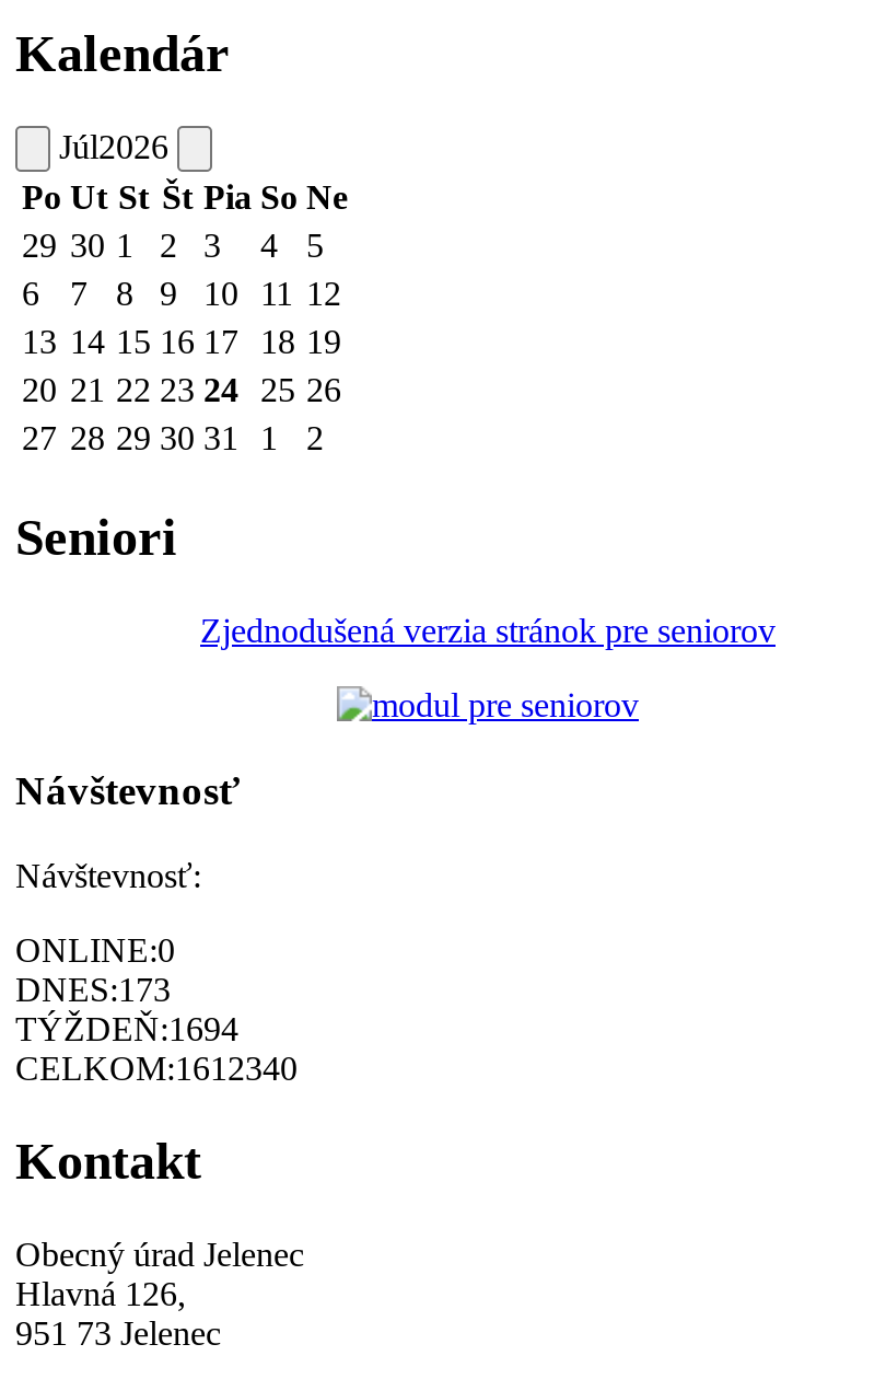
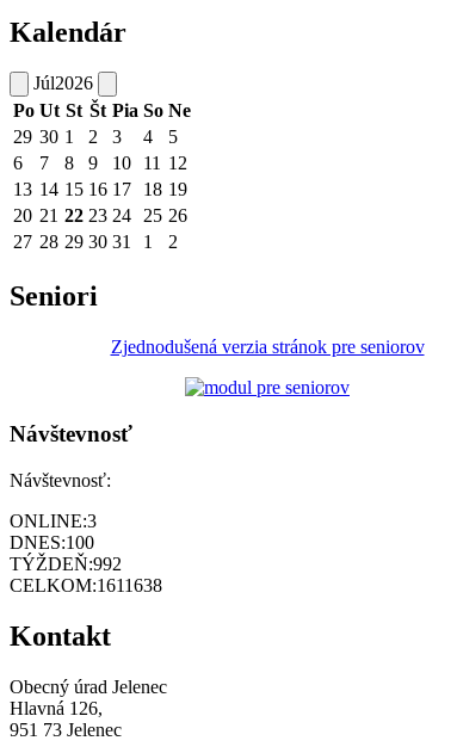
- ONLINE:0
+ ONLINE:3

- DNES:173
+ DNES:100

- TÝŽDEŇ:1694
+ TÝŽDEŇ:992

- CELKOM:1612340
+ CELKOM:1611638
